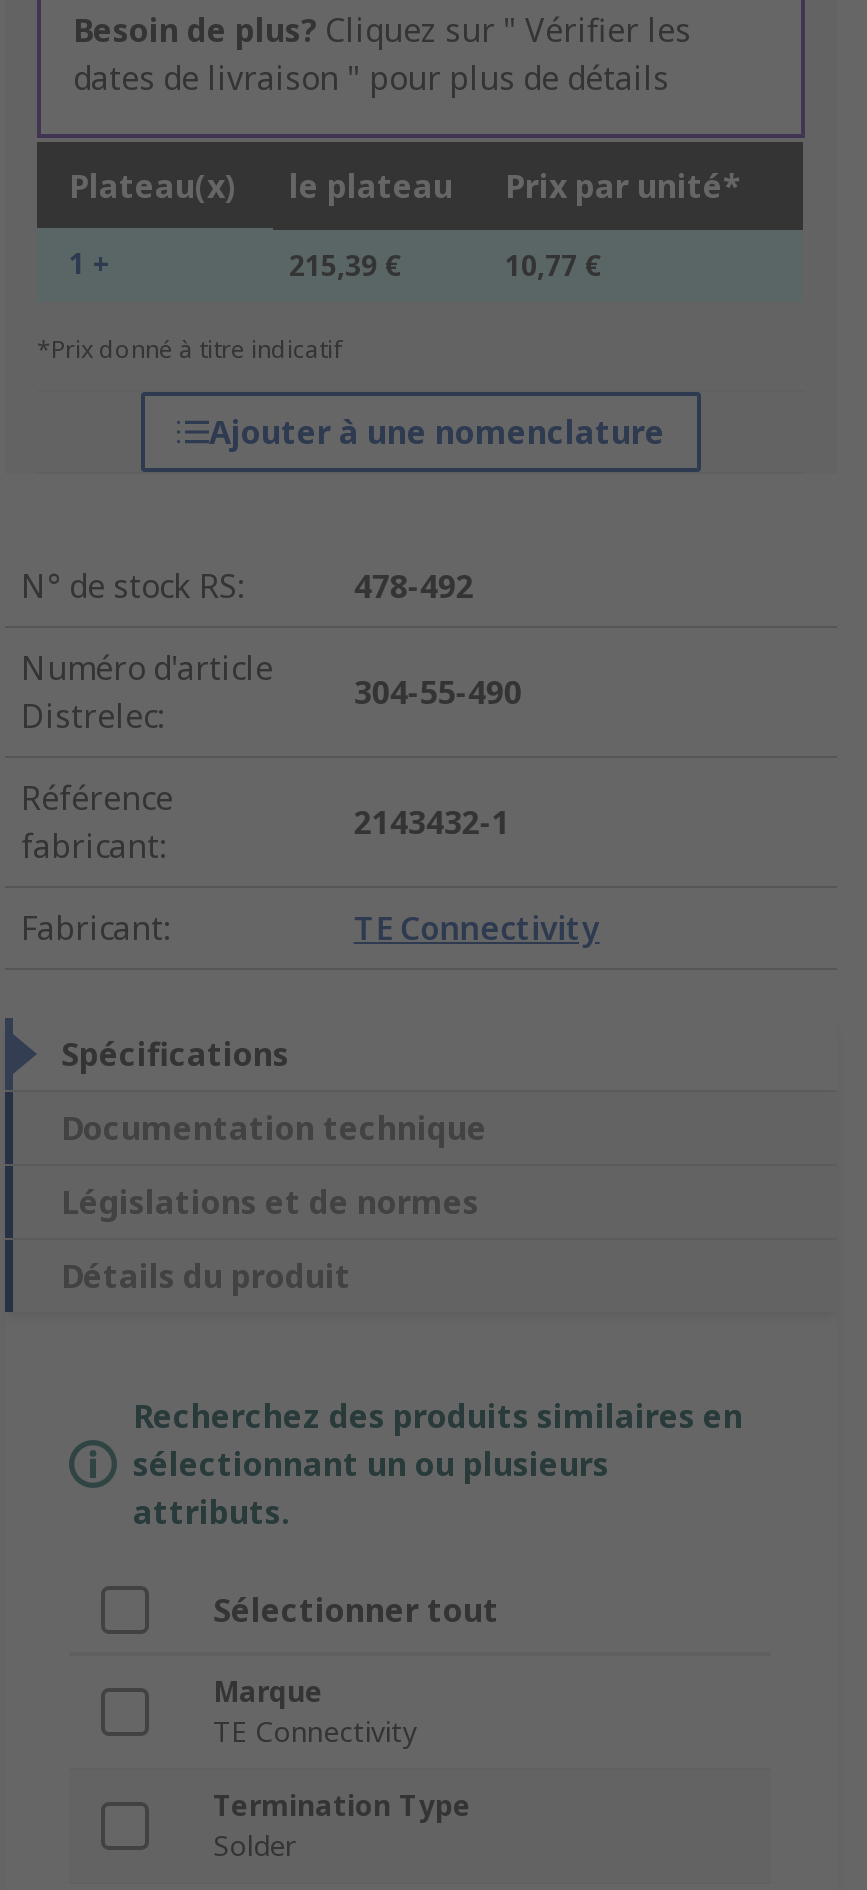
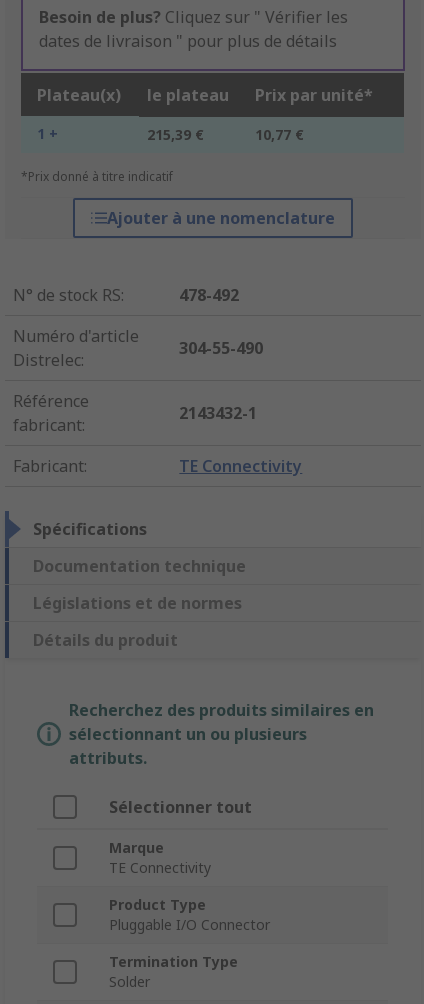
+ Product Type
+ Pluggable I/O Connector
